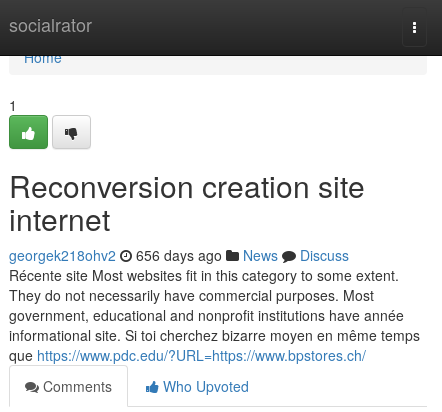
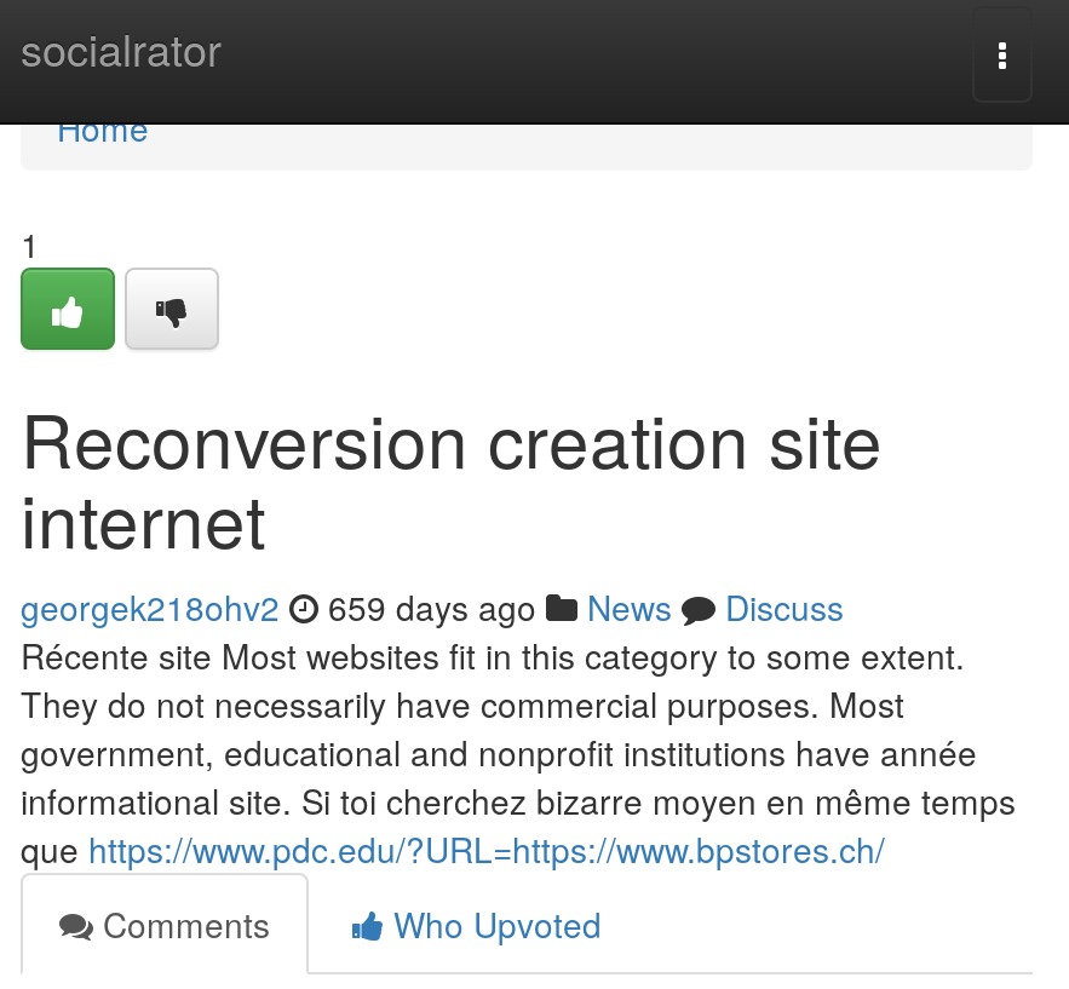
- georgek218ohv2 656 days ago News Discuss
+ georgek218ohv2 659 days ago News Discuss
